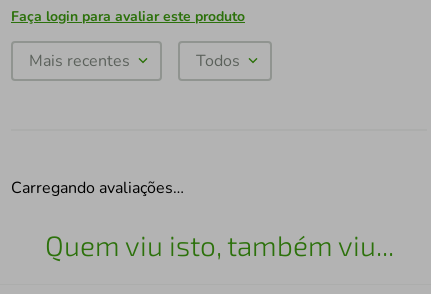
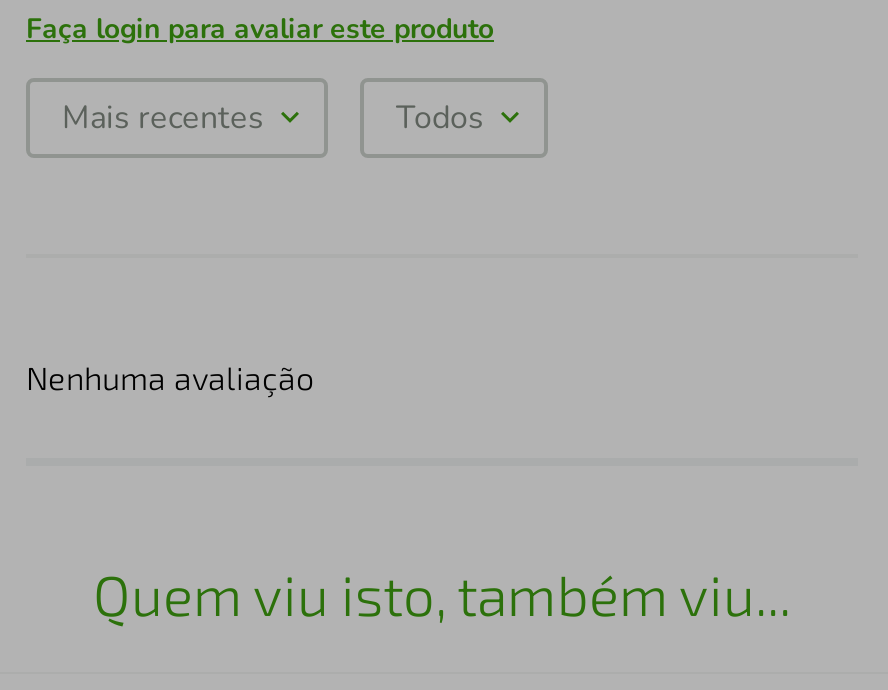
- Carregando avaliações…
+ Nenhuma avaliação
